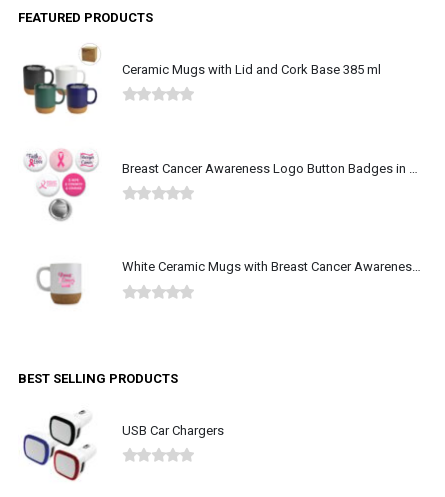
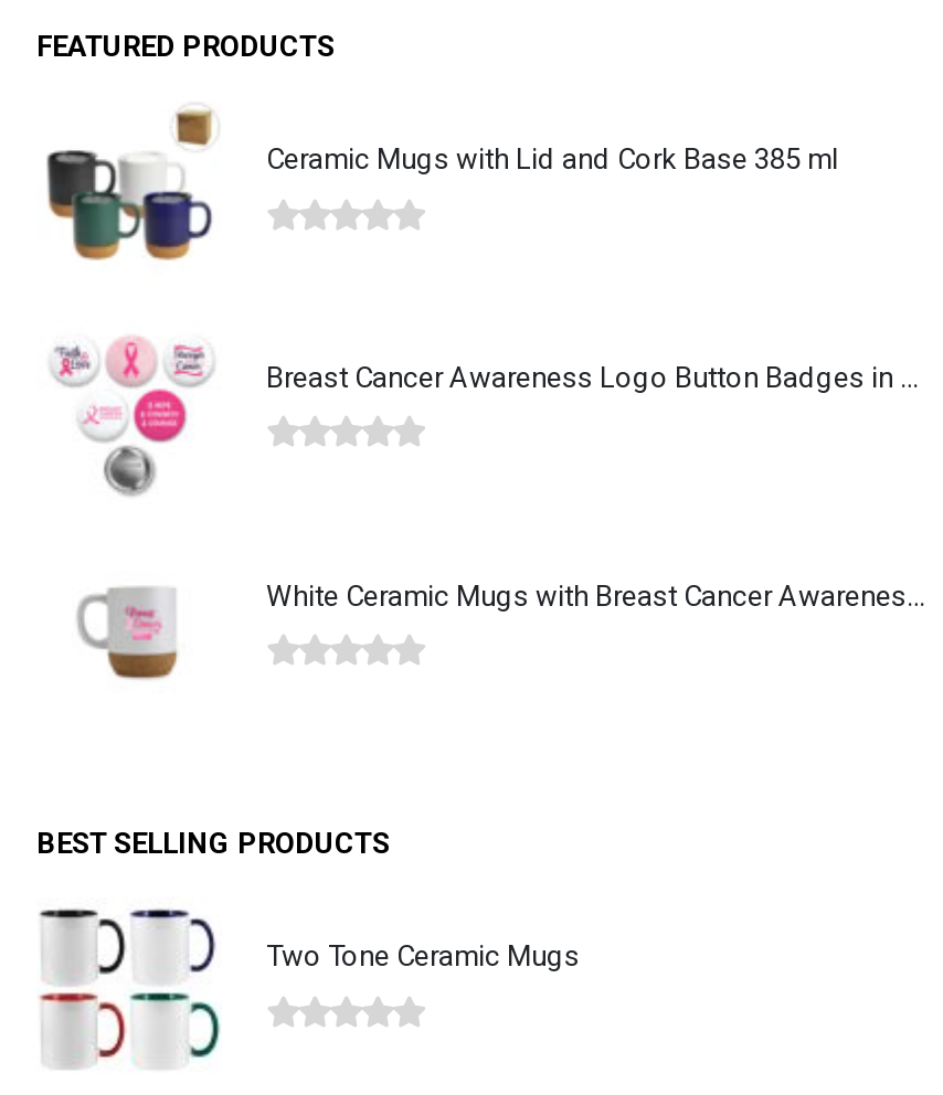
- [image]
- USB Car Chargers
+ [image]
+ Two Tone Ceramic Mugs
